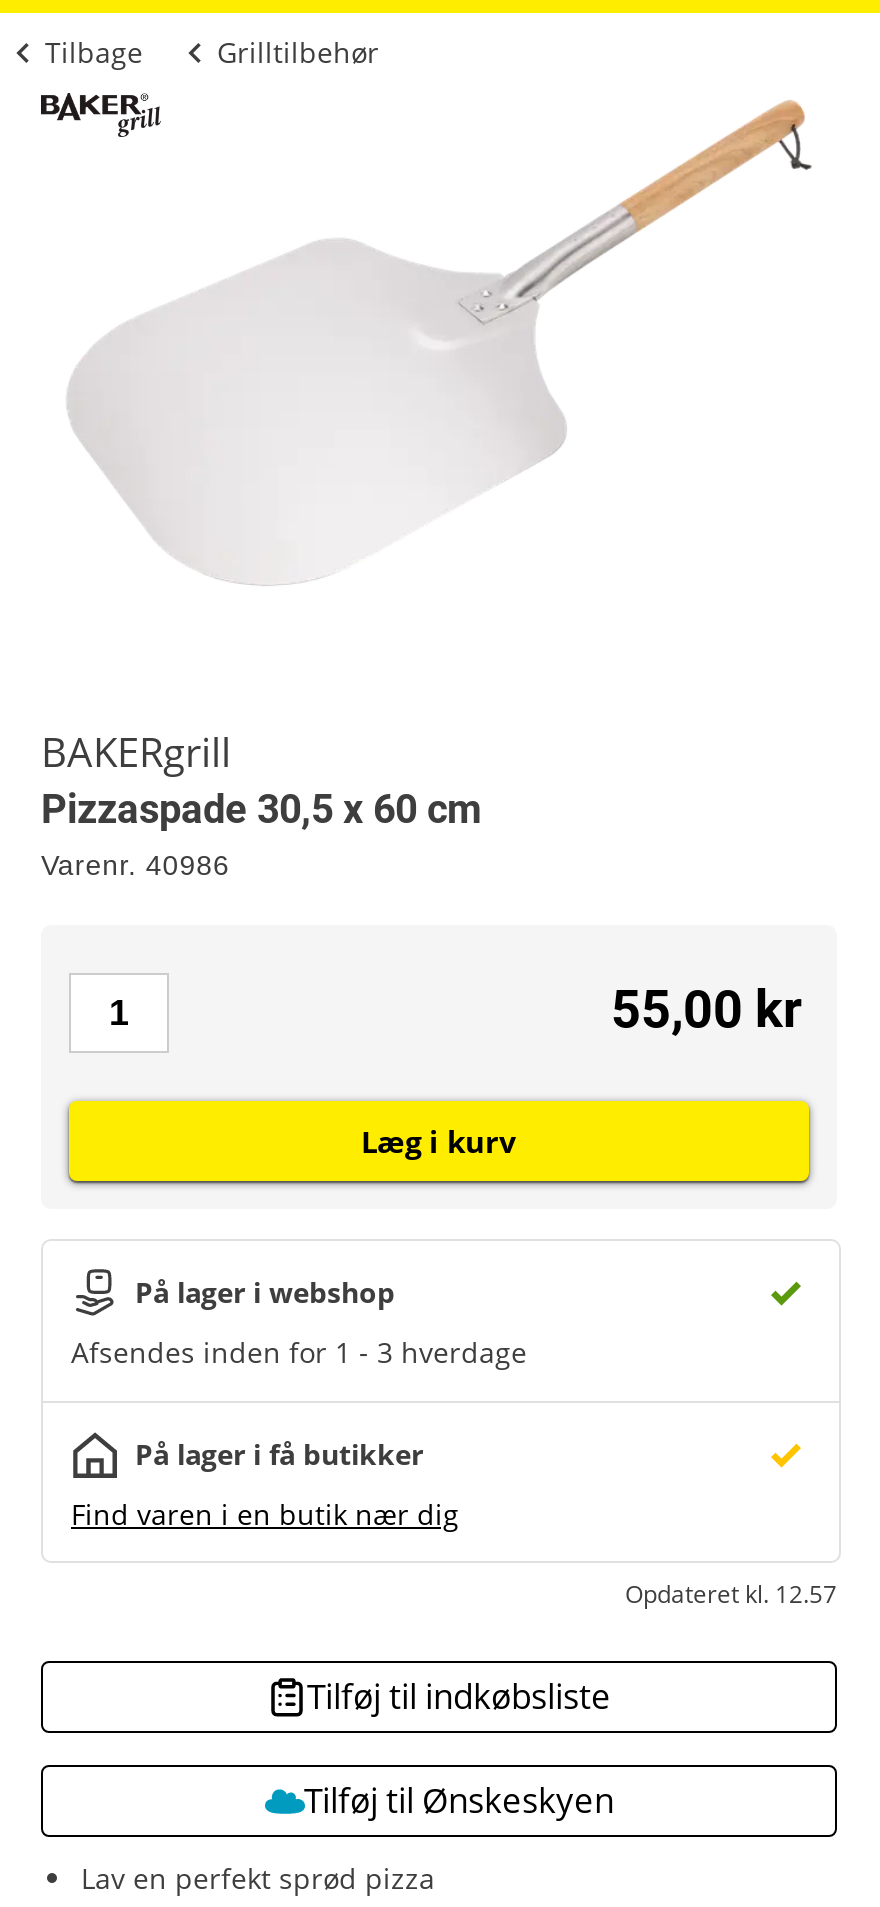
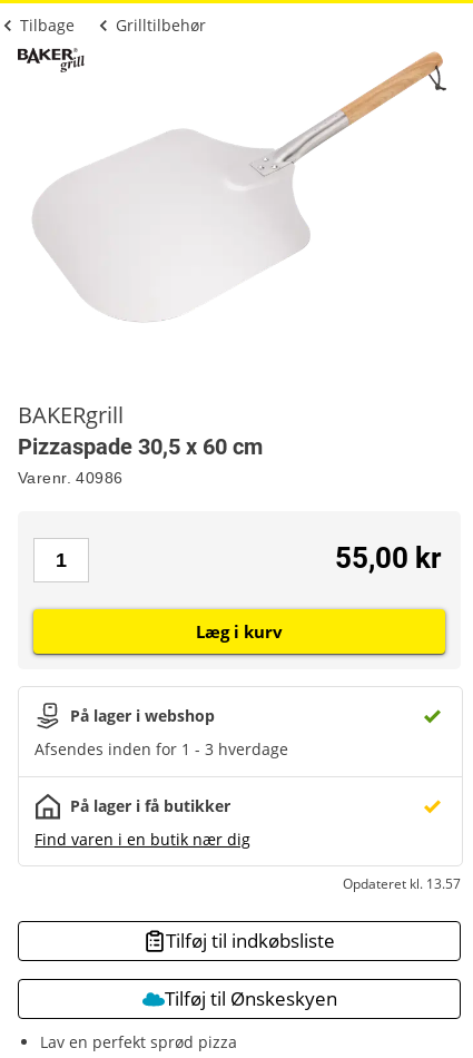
- Opdateret kl. 12.57
+ Opdateret kl. 13.57
